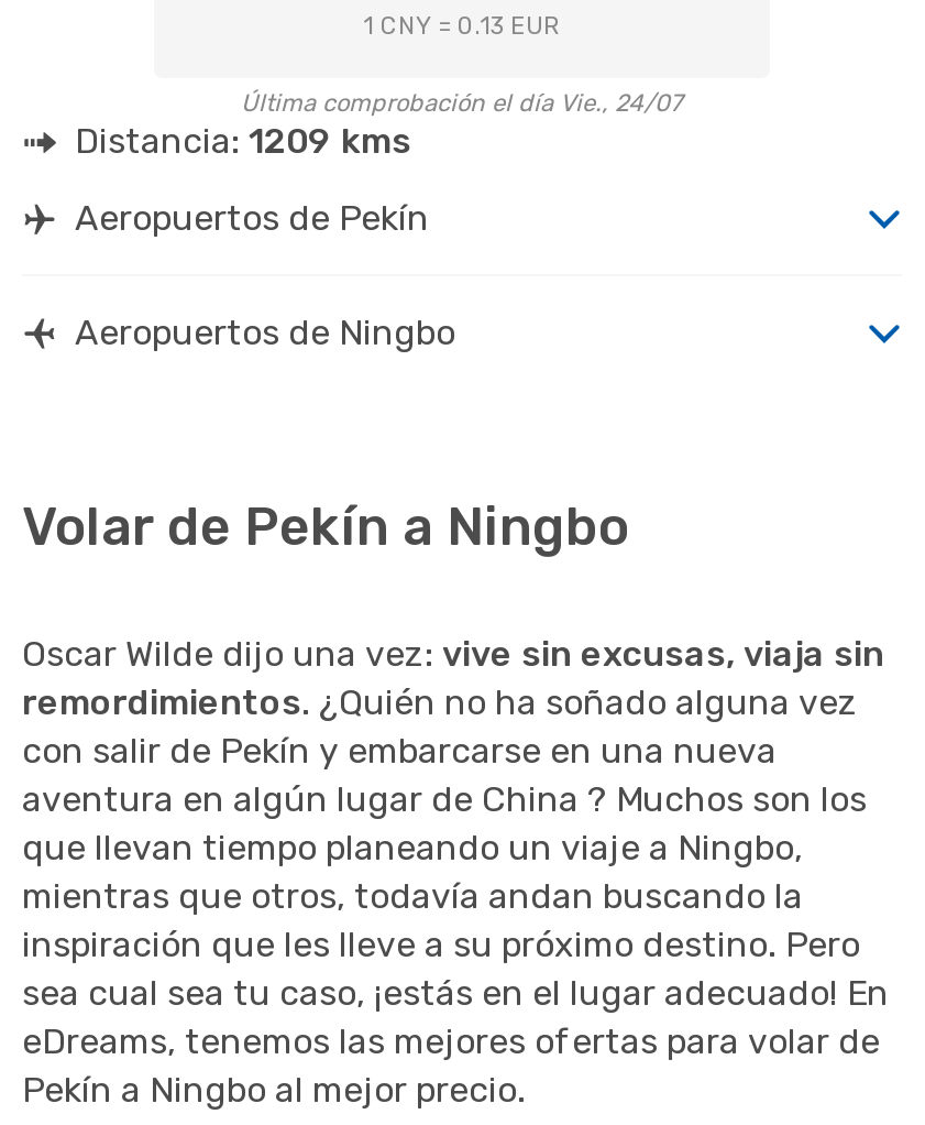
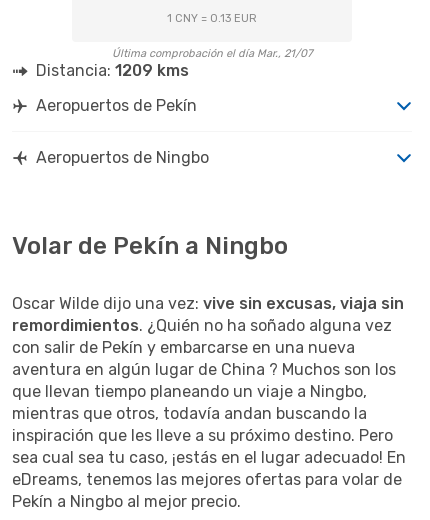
- Última comprobación el día Vie., 24/07
+ Última comprobación el día Mar., 21/07
